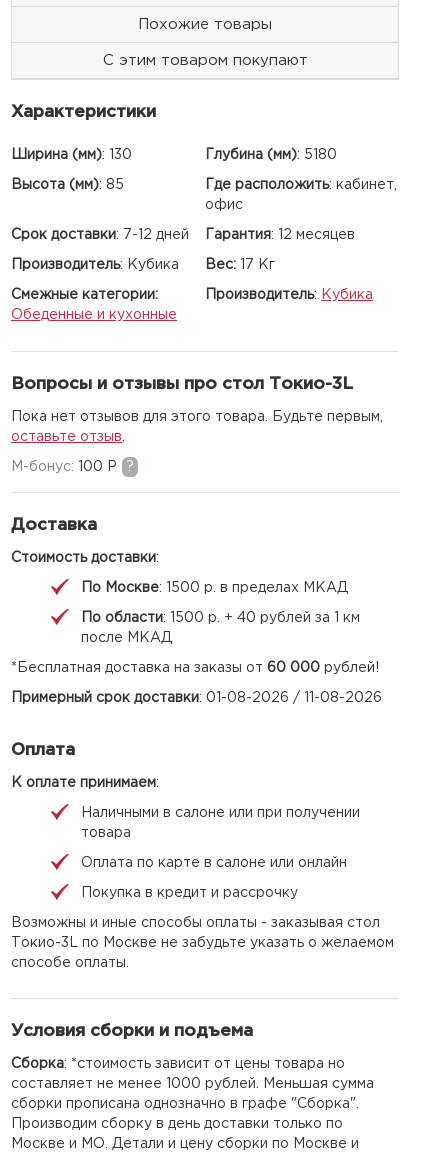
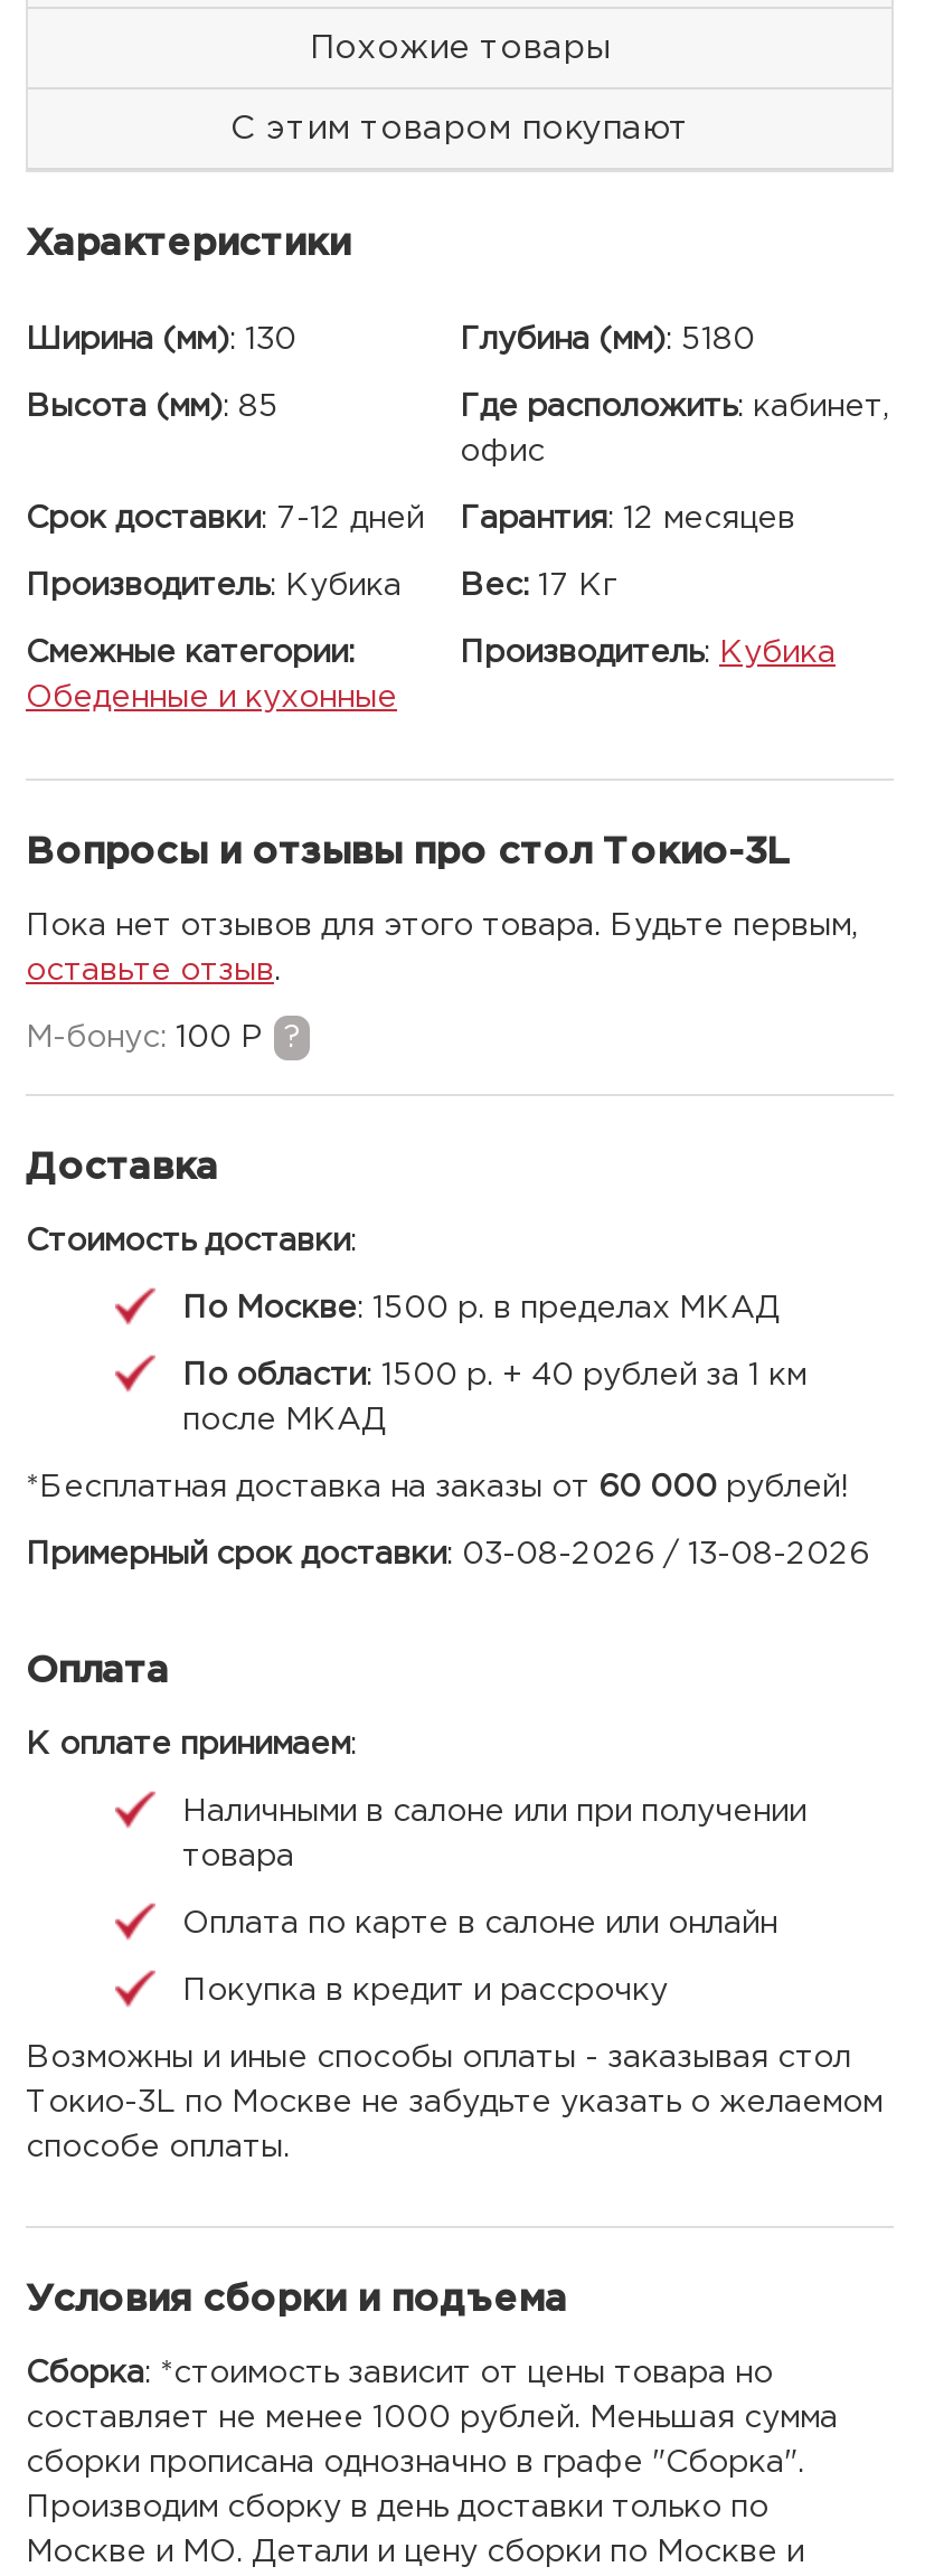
- Примерный срок доставки: 01-08-2026 / 11-08-2026
+ Примерный срок доставки: 03-08-2026 / 13-08-2026
